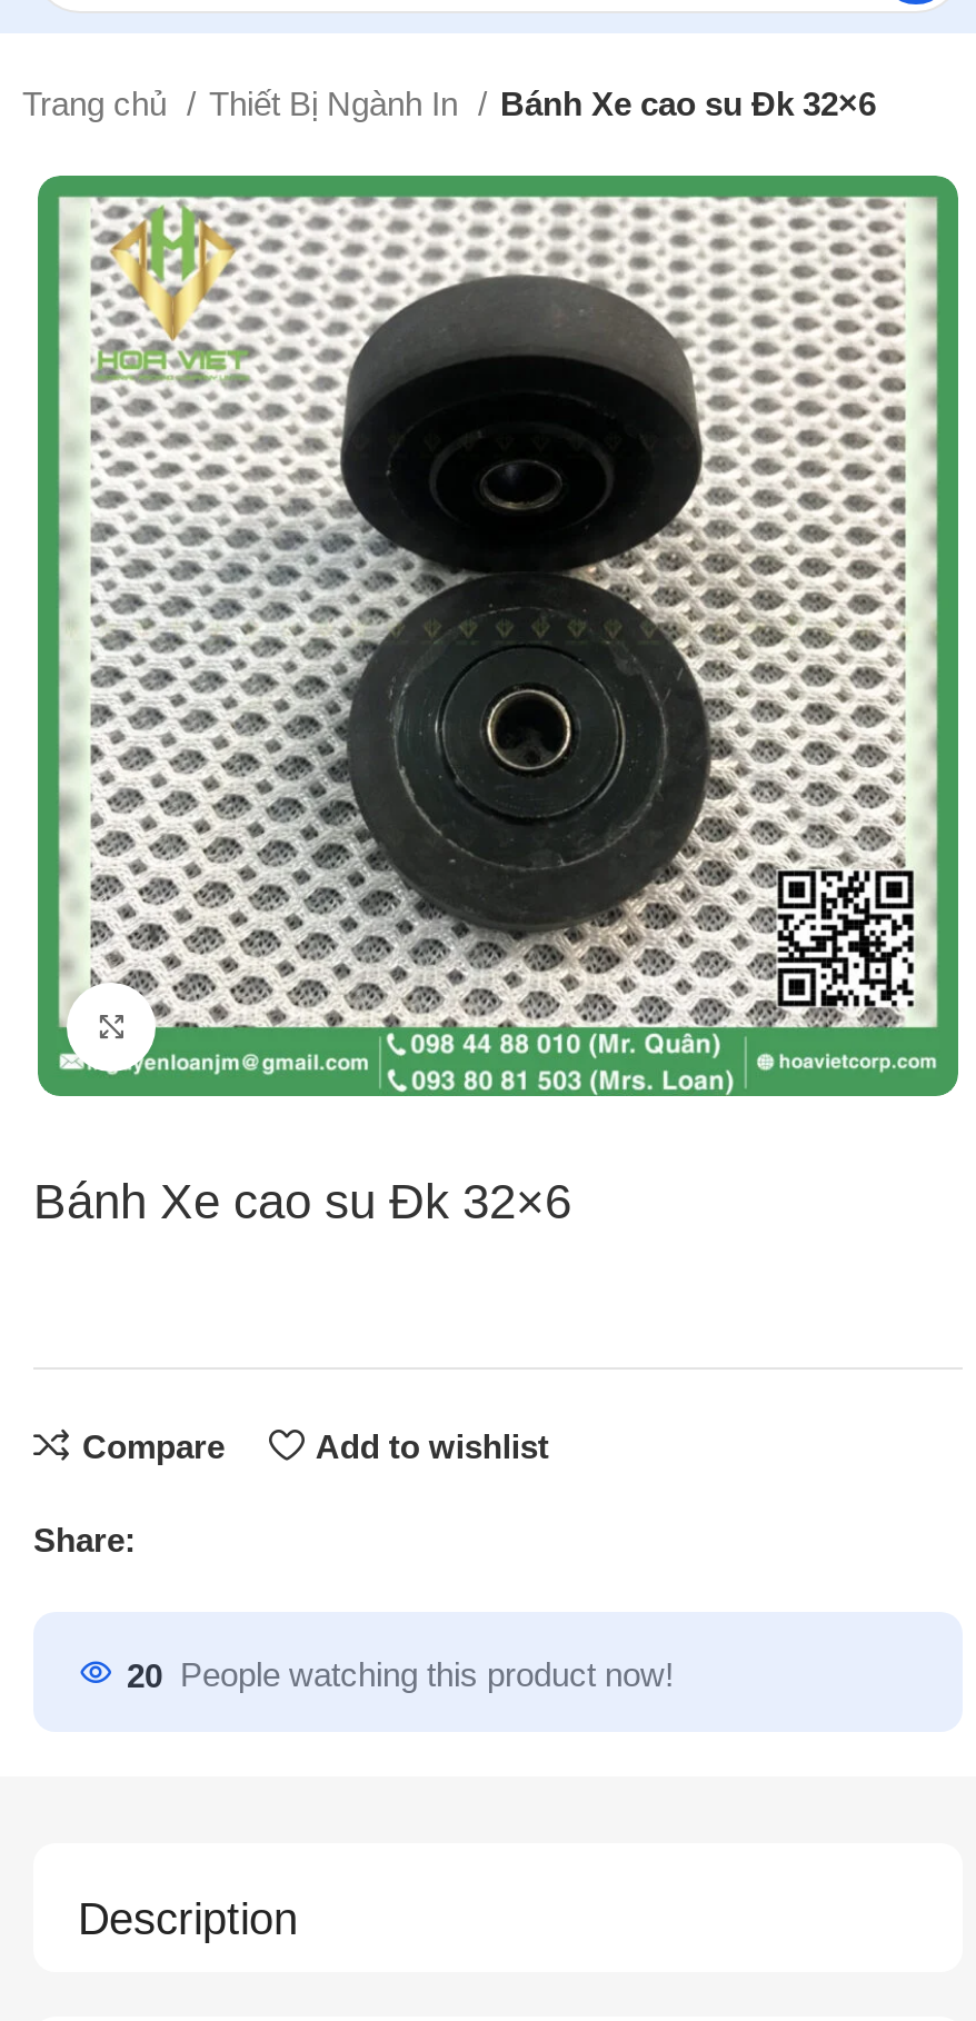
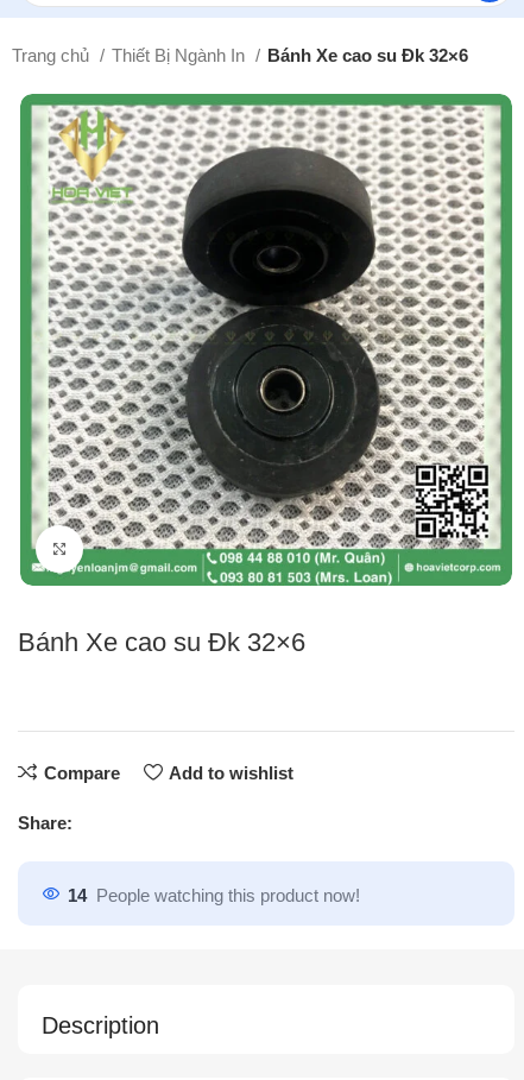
- 20 People watching this product now!
+ 14 People watching this product now!
